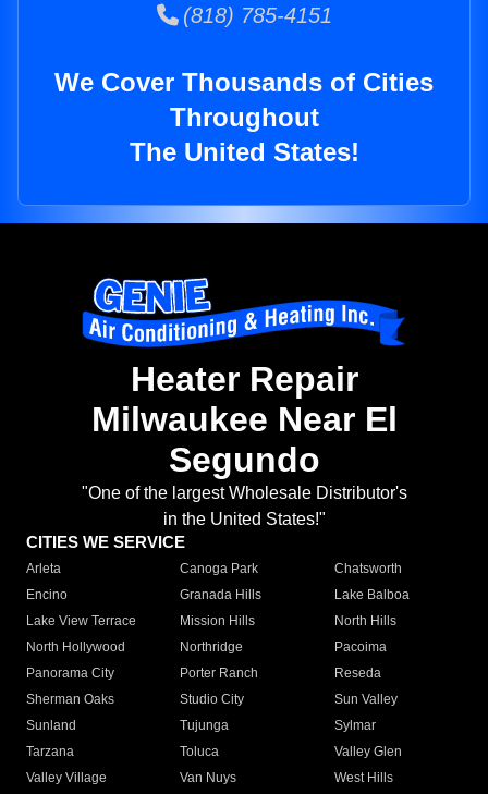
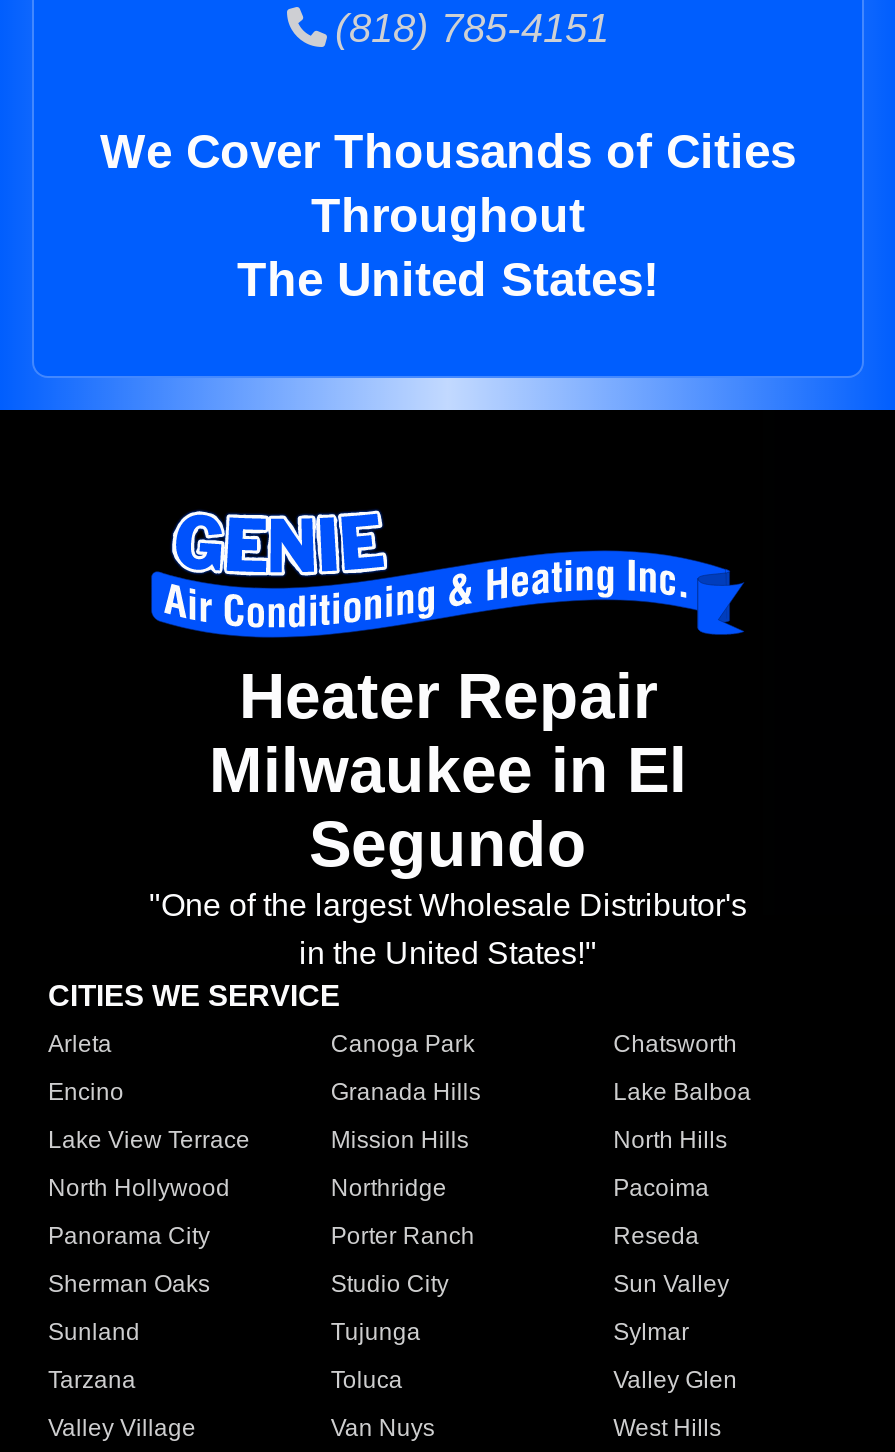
- Milwaukee Near El
+ Milwaukee in El
